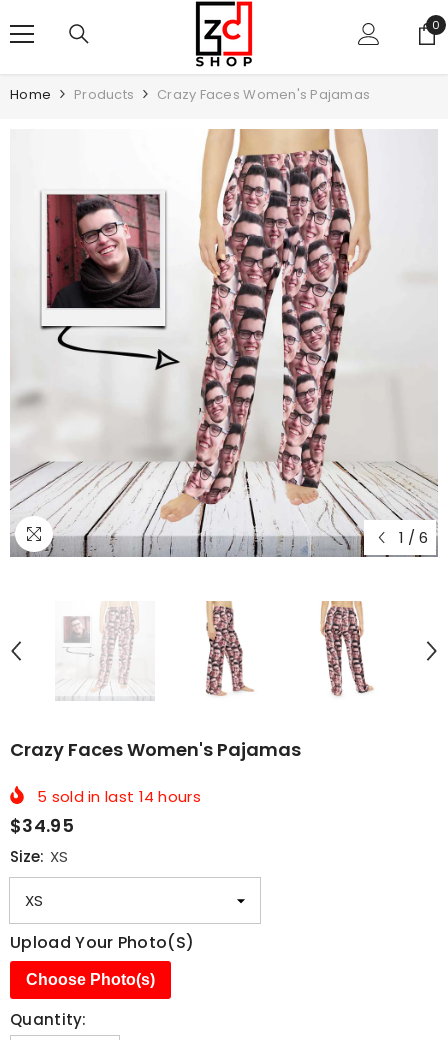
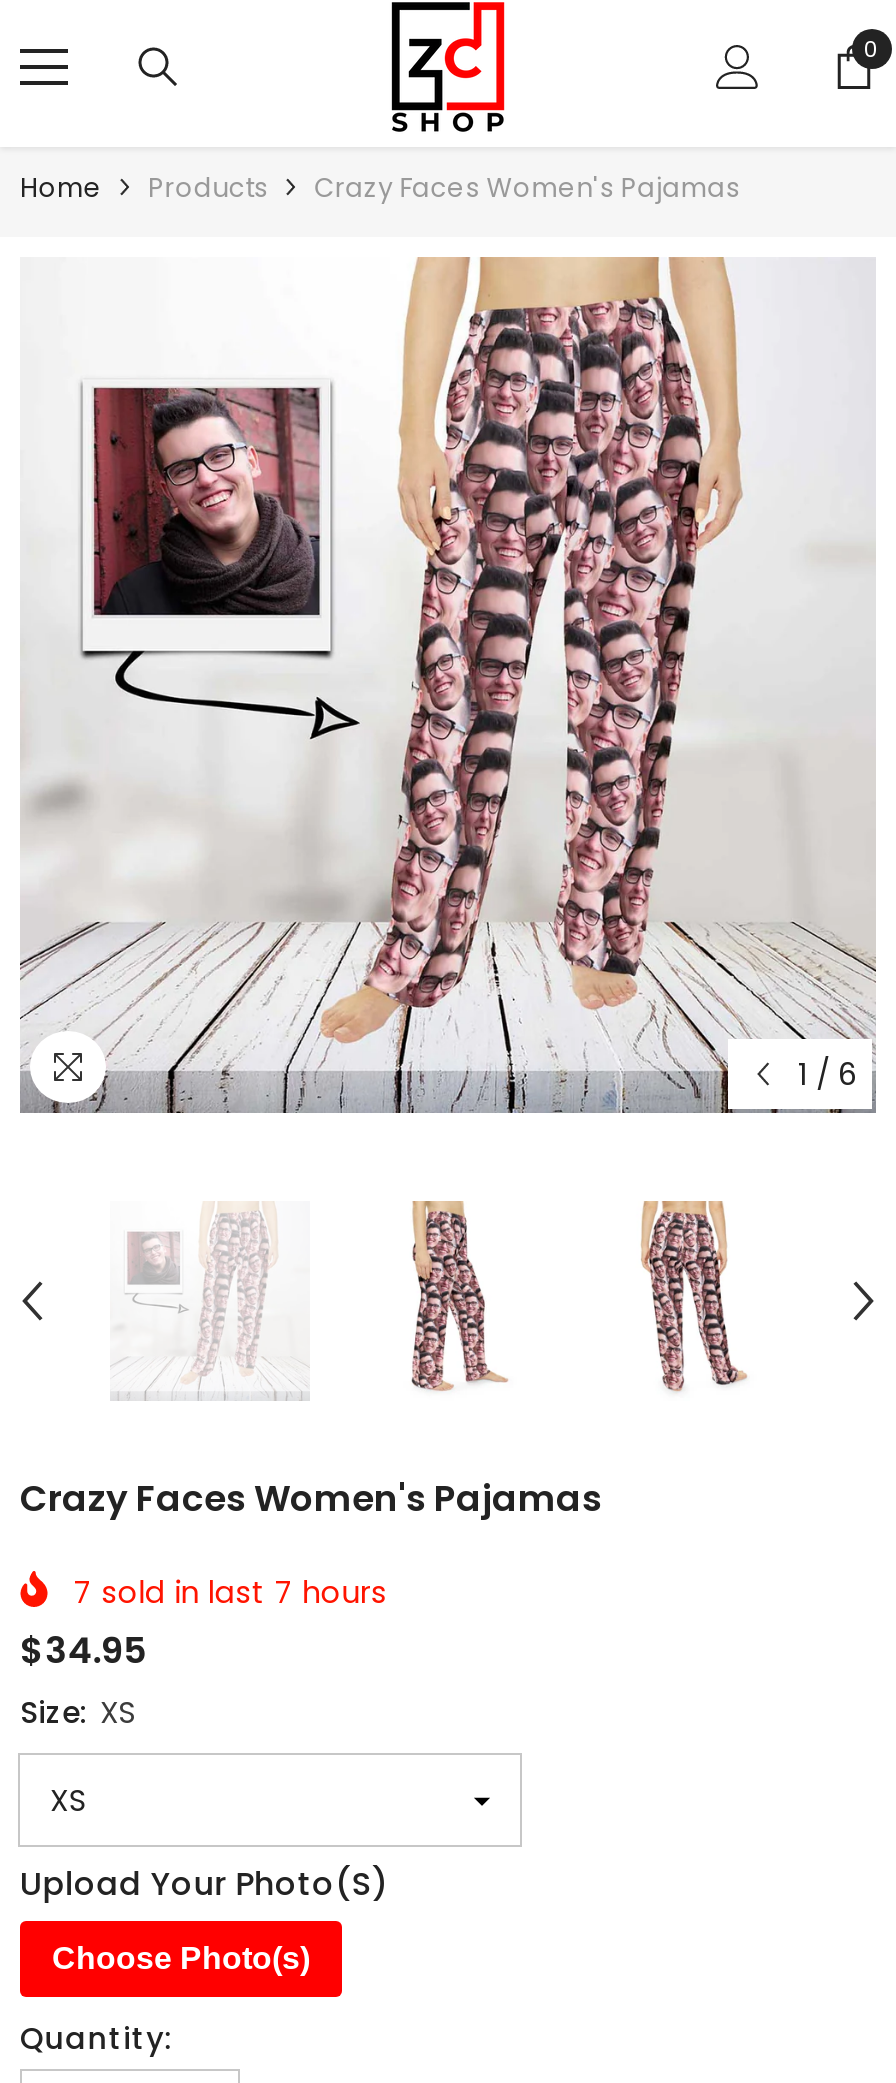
- 5 sold in last 14 hours
+ 7 sold in last 7 hours
